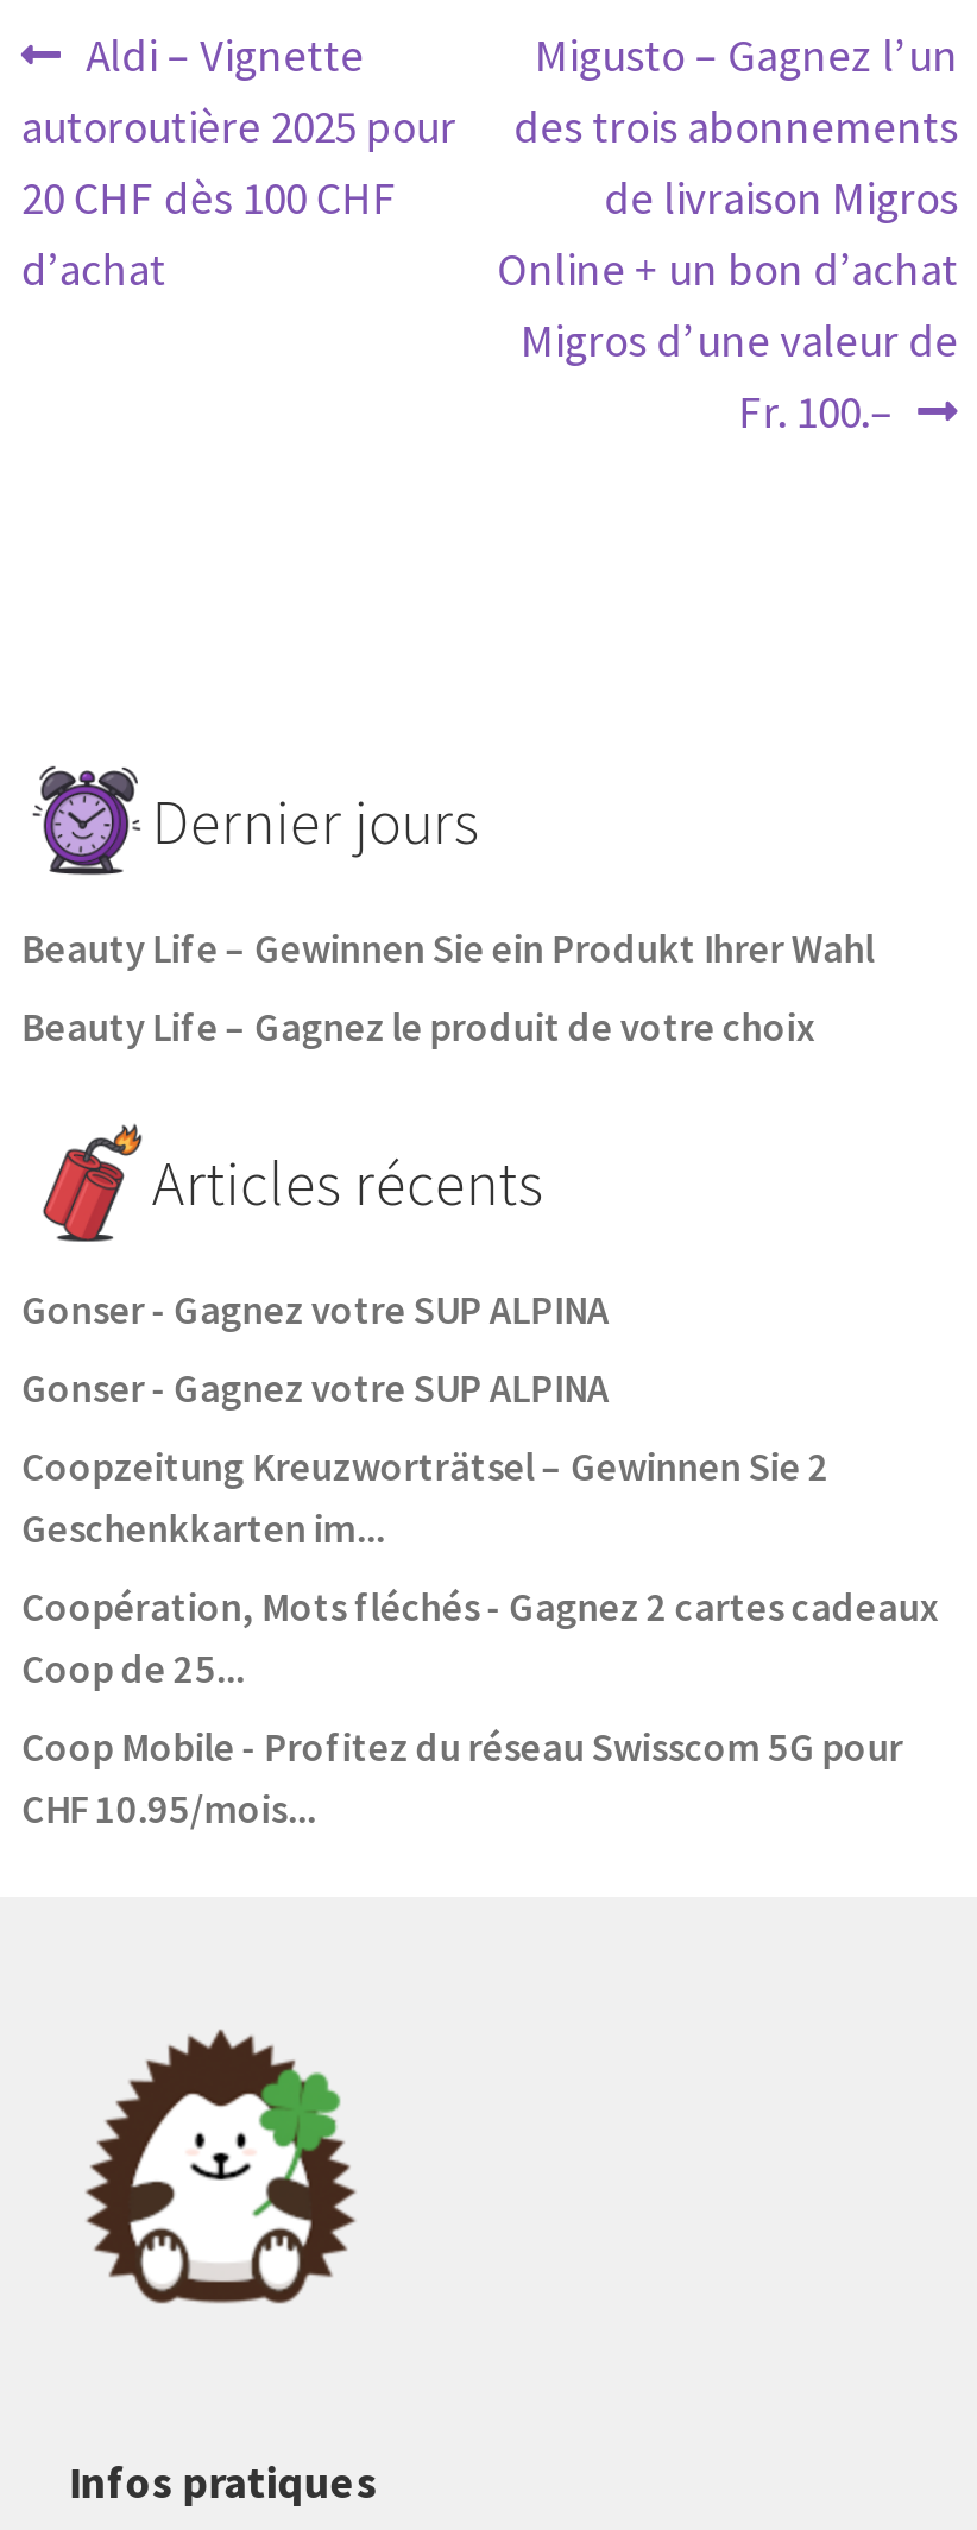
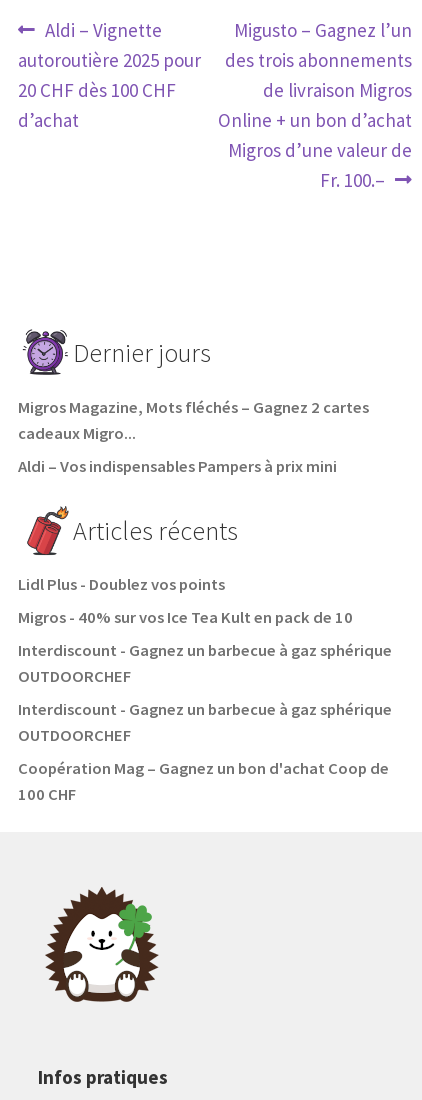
- Beauty Life – Gewinnen Sie ein Produkt Ihrer Wahl
+ Migros Magazine, Mots fléchés – Gagnez 2 cartes
+ cadeaux Migro...

- Beauty Life – Gagnez le produit de votre choix
+ Aldi – Vos indispensables Pampers à prix mini

- Gonser - Gagnez votre SUP ALPINA
+ Lidl Plus - Doublez vos points

- Gonser - Gagnez votre SUP ALPINA
+ Migros - 40% sur vos Ice Tea Kult en pack de 10

- Coopzeitung Kreuzworträtsel – Gewinnen Sie 2
- Geschenkkarten im...
+ Interdiscount - Gagnez un barbecue à gaz sphérique
+ OUTDOORCHEF

- Coopération, Mots fléchés - Gagnez 2 cartes cadeaux
- Coop de 25...
+ Interdiscount - Gagnez un barbecue à gaz sphérique
+ OUTDOORCHEF

- Coop Mobile - Profitez du réseau Swisscom 5G pour
- CHF 10.95/mois...
+ Coopération Mag – Gagnez un bon d'achat Coop de
+ 100 CHF
